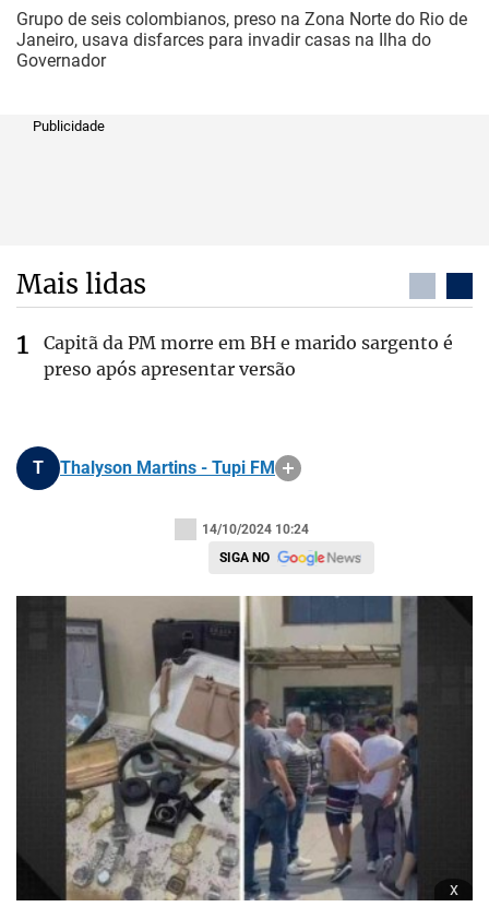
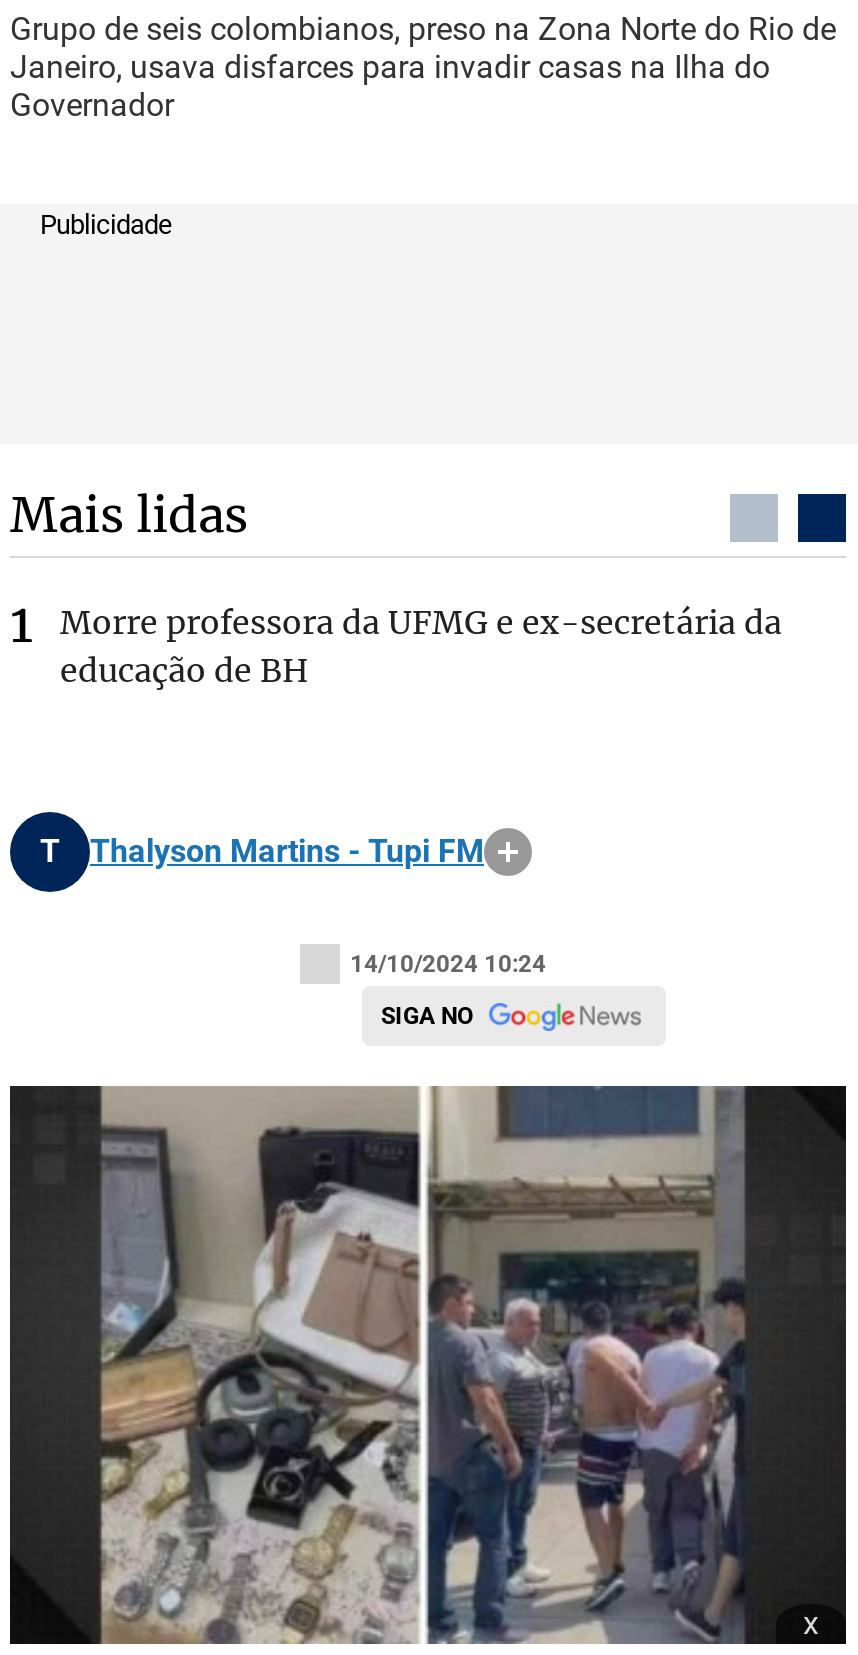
- Capitã da PM morre em BH e marido sargento é
- preso após apresentar versão
+ Morre professora da UFMG e ex-secretária da
+ educação de BH
